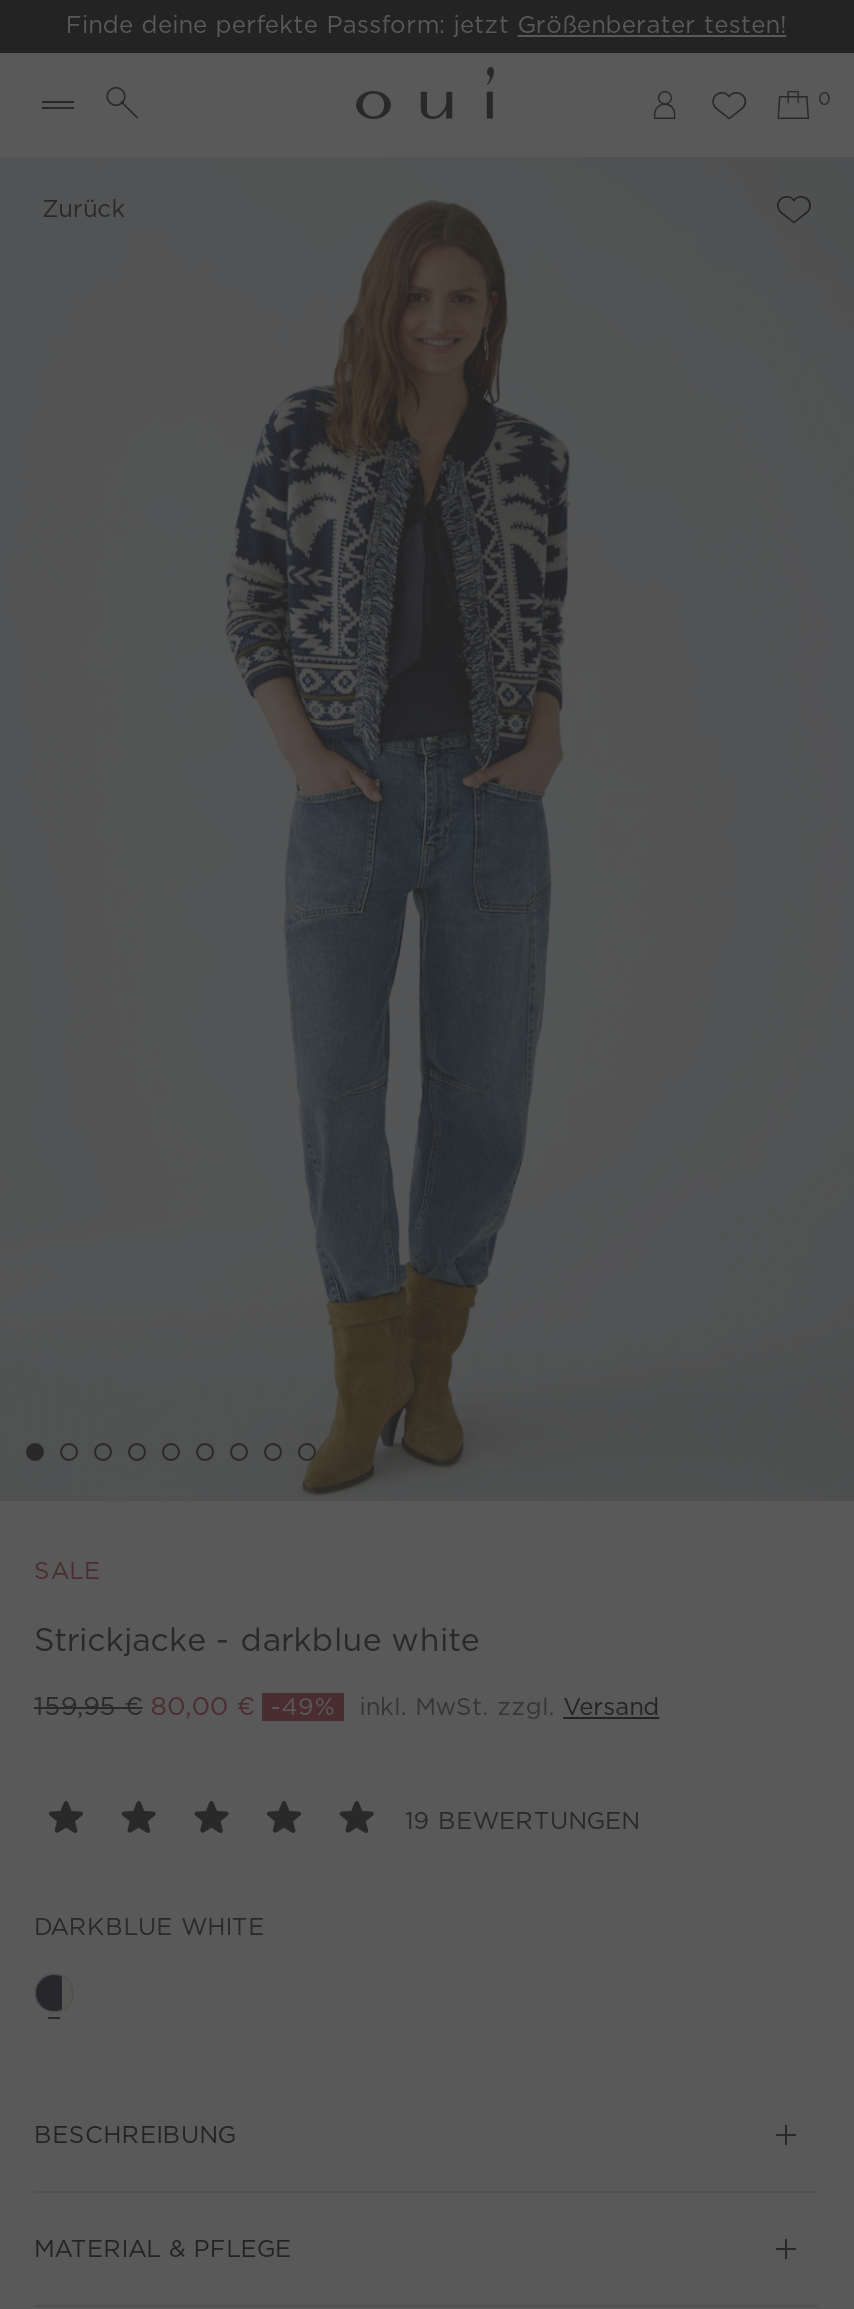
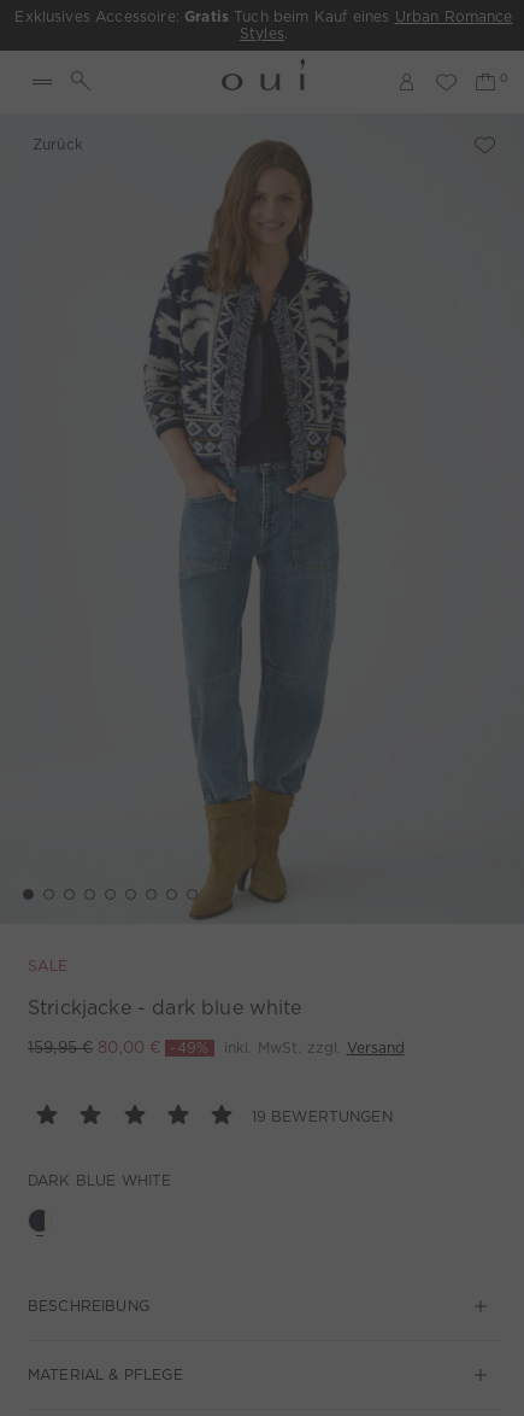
- Finde deine perfekte Passform: jetzt Größenberater testen!
+ Exklusives Accessoire: Gratis Tuch beim Kauf eines Urban Romance
+ Styles.

- Strickjacke - darkblue white
+ Strickjacke - dark blue white

- DARKBLUE WHITE
+ DARK BLUE WHITE
